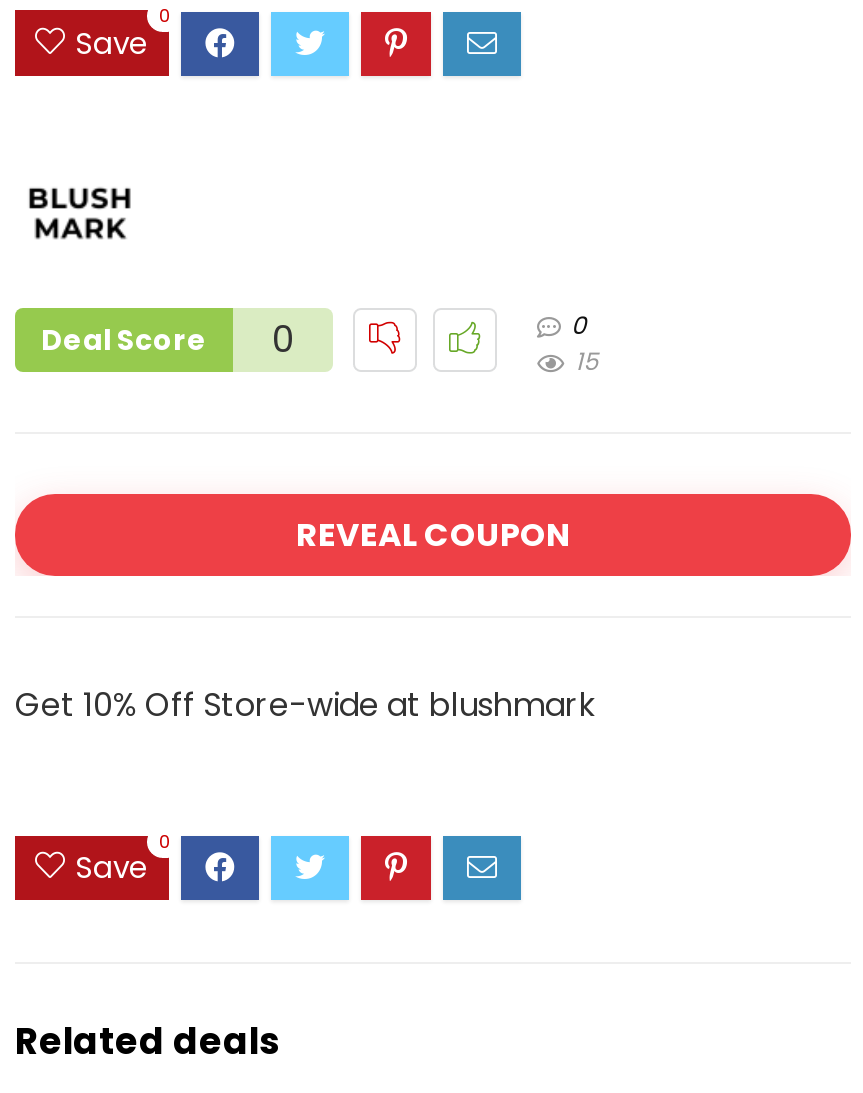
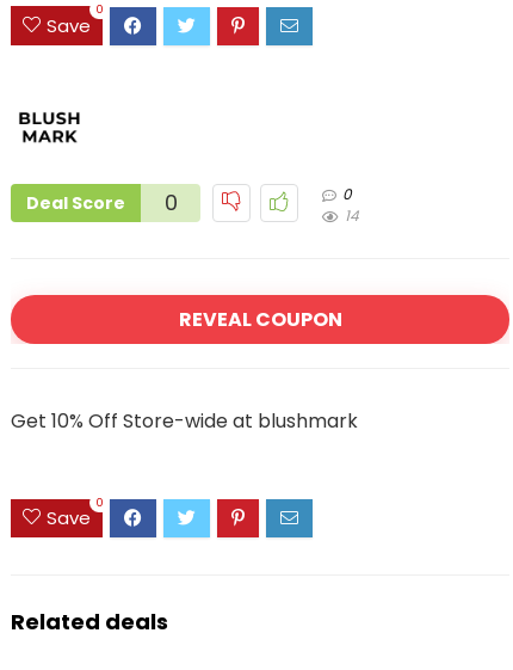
- 15
+ 14
